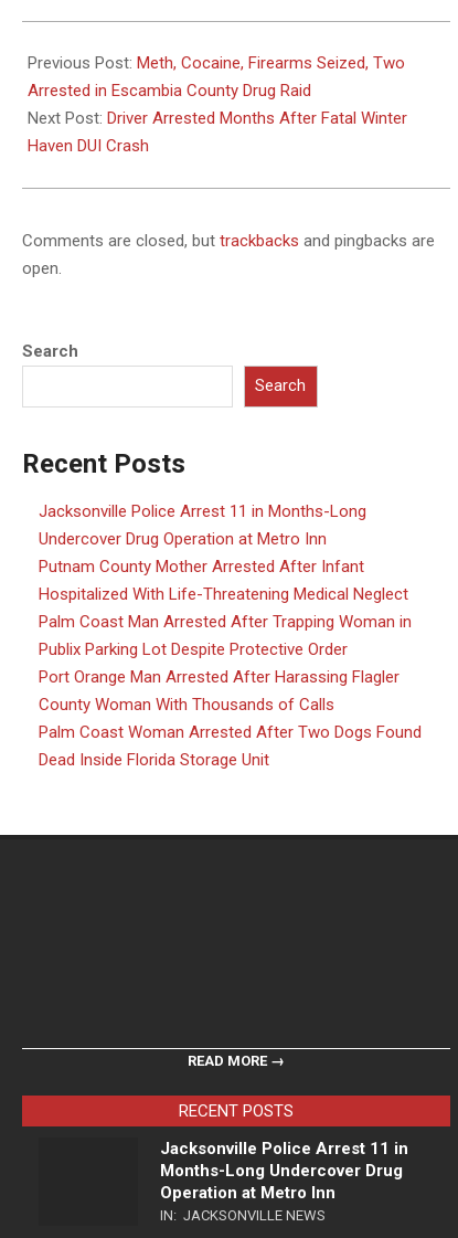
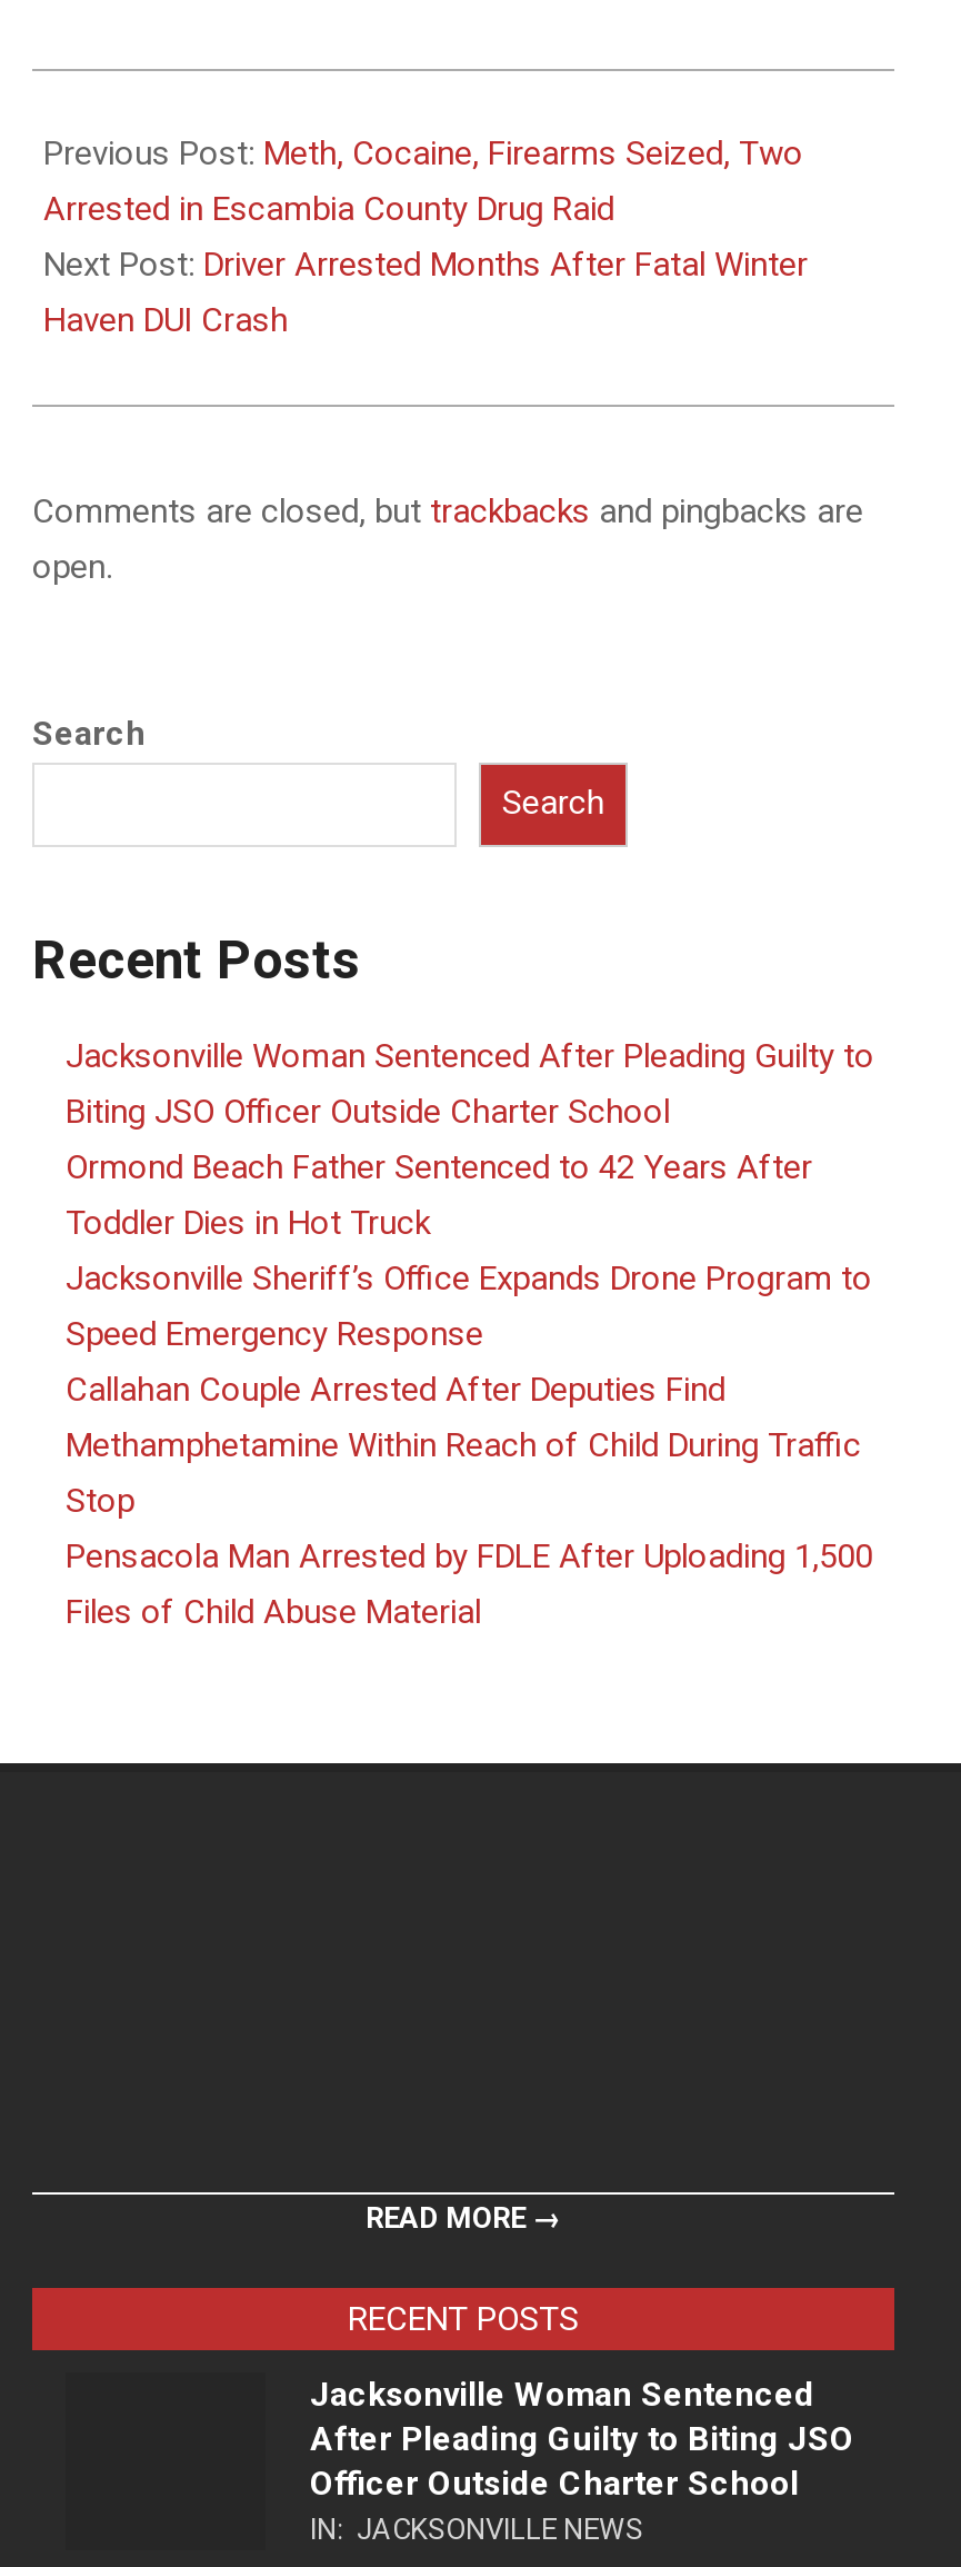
- Jacksonville Police Arrest 11 in Months-Long
- Undercover Drug Operation at Metro Inn
- Putnam County Mother Arrested After Infant
- Hospitalized With Life-Threatening Medical Neglect
- Palm Coast Man Arrested After Trapping Woman in
- Publix Parking Lot Despite Protective Order
- Port Orange Man Arrested After Harassing Flagler
- County Woman With Thousands of Calls
- Palm Coast Woman Arrested After Two Dogs Found
- Dead Inside Florida Storage Unit
+ Jacksonville Woman Sentenced After Pleading Guilty to
+ Biting JSO Officer Outside Charter School
+ Ormond Beach Father Sentenced to 42 Years After
+ Toddler Dies in Hot Truck
+ Jacksonville Sheriff’s Office Expands Drone Program to
+ Speed Emergency Response
+ Callahan Couple Arrested After Deputies Find
+ Methamphetamine Within Reach of Child During Traffic
+ Stop
+ Pensacola Man Arrested by FDLE After Uploading 1,500
+ Files of Child Abuse Material

- Jacksonville Police Arrest 11 in
- Months-Long Undercover Drug
- Operation at Metro Inn
+ Jacksonville Woman Sentenced
+ After Pleading Guilty to Biting JSO
+ Officer Outside Charter School
